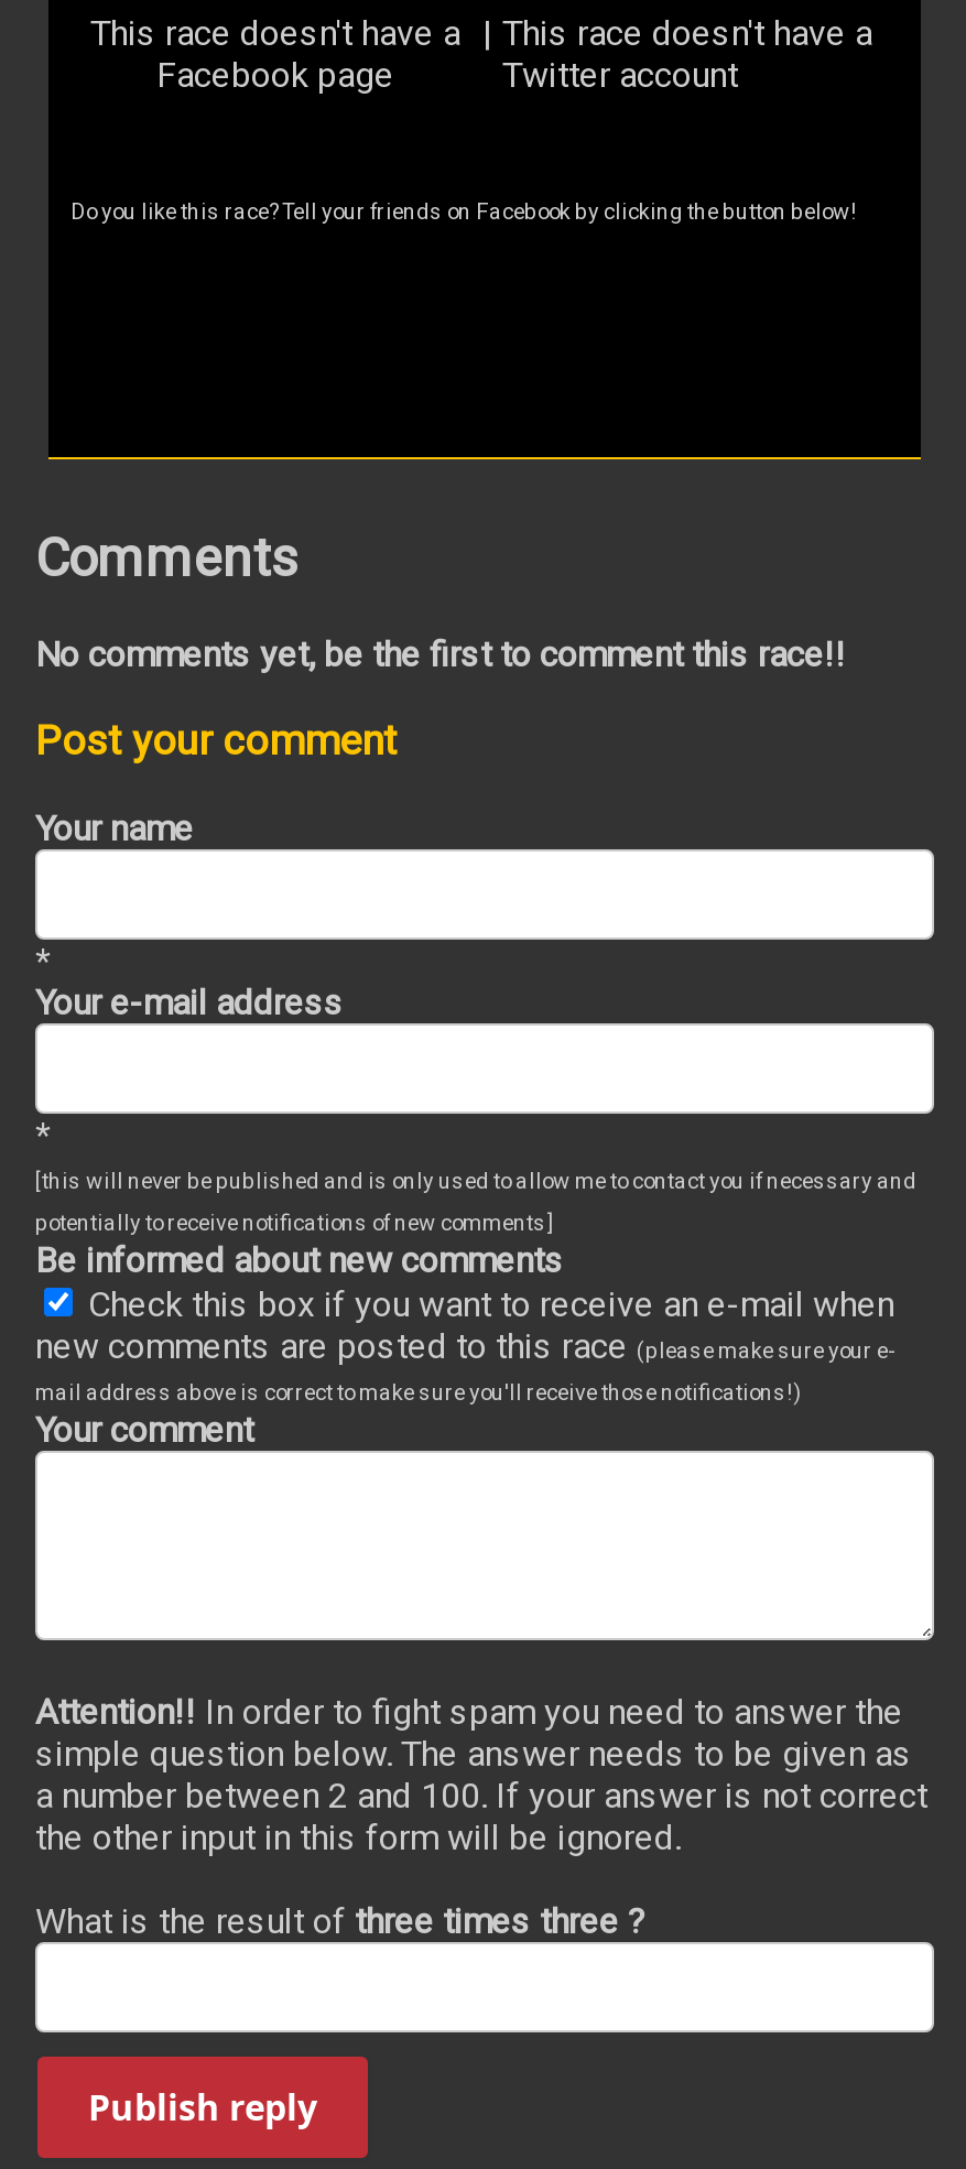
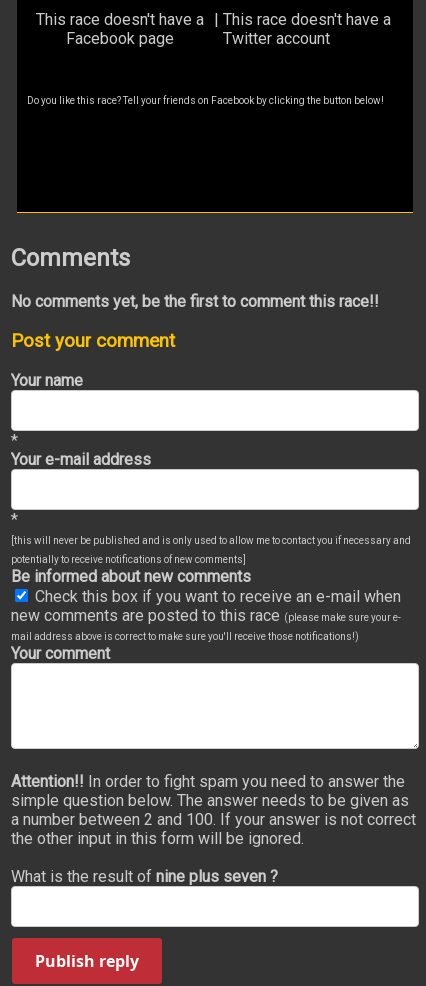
- What is the result of three times three ?
+ What is the result of nine plus seven ?
